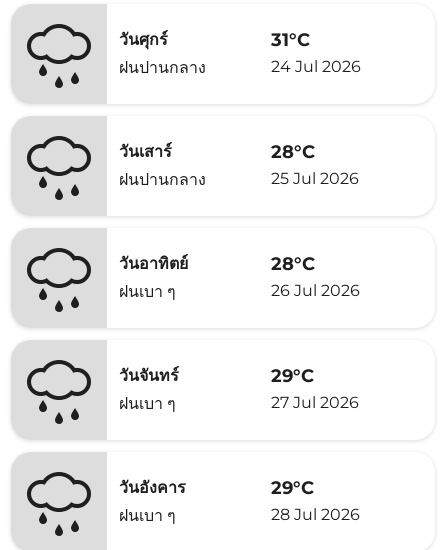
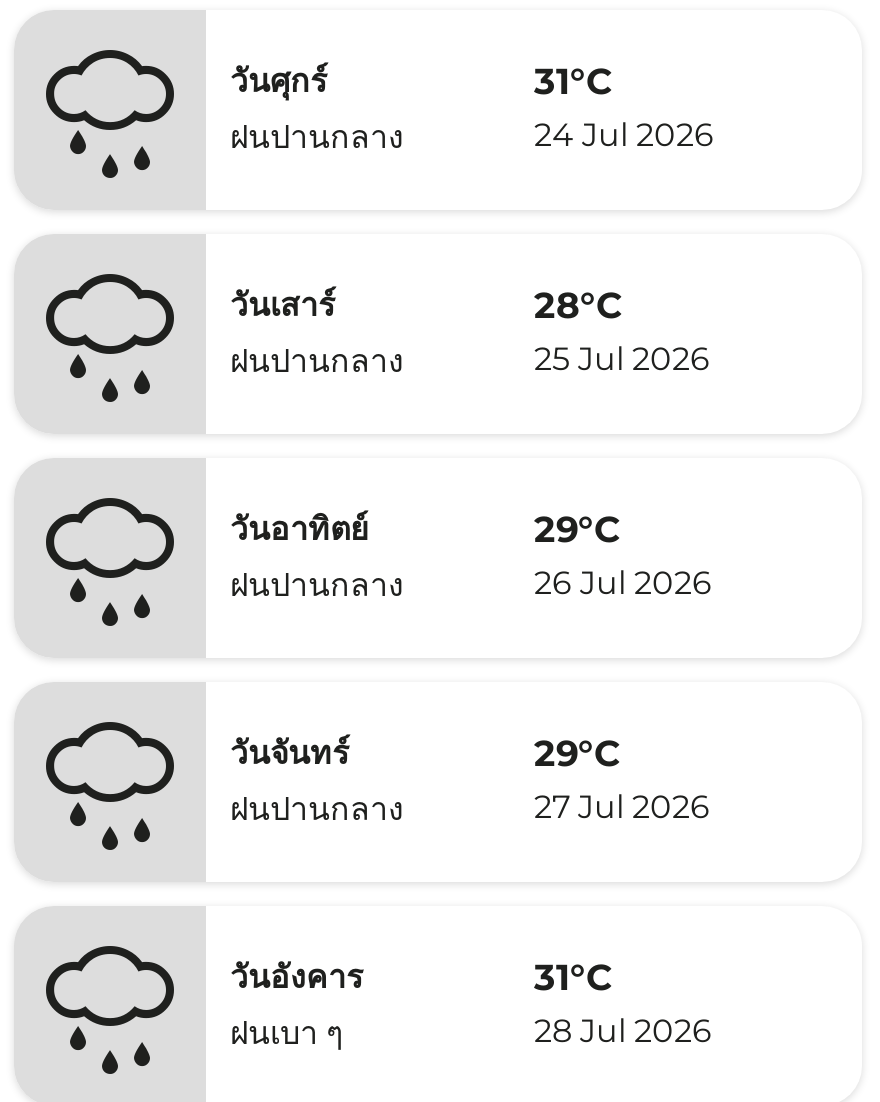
- 28°C
+ 29°C

- ฝนเบา ๆ
+ ฝนปานกลาง

- ฝนเบา ๆ
+ ฝนปานกลาง

- 29°C
+ 31°C
